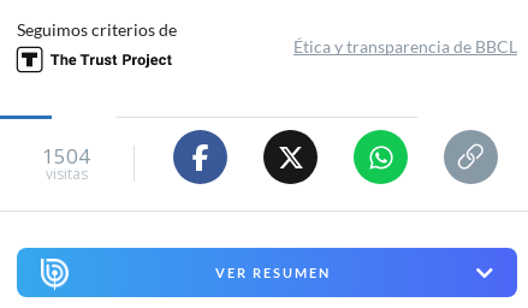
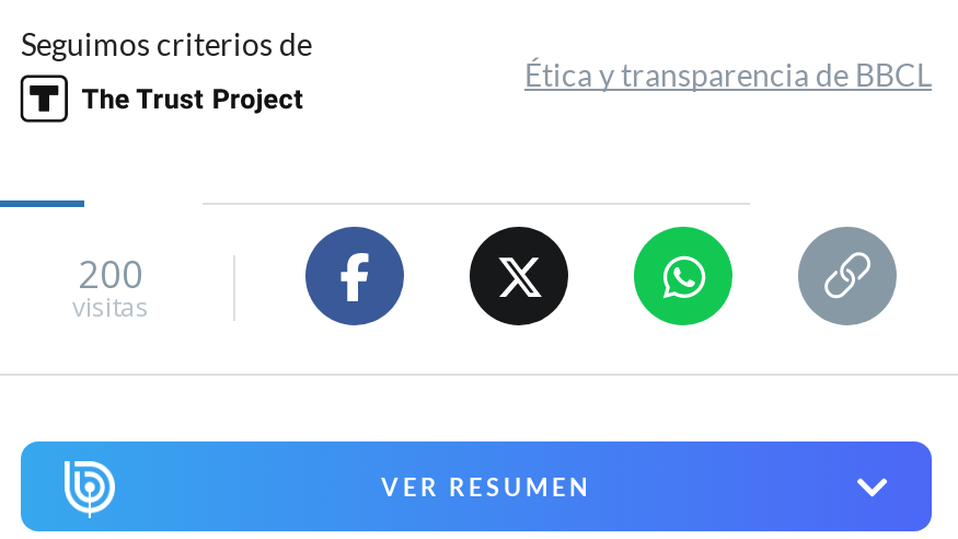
- 1504
+ 200
